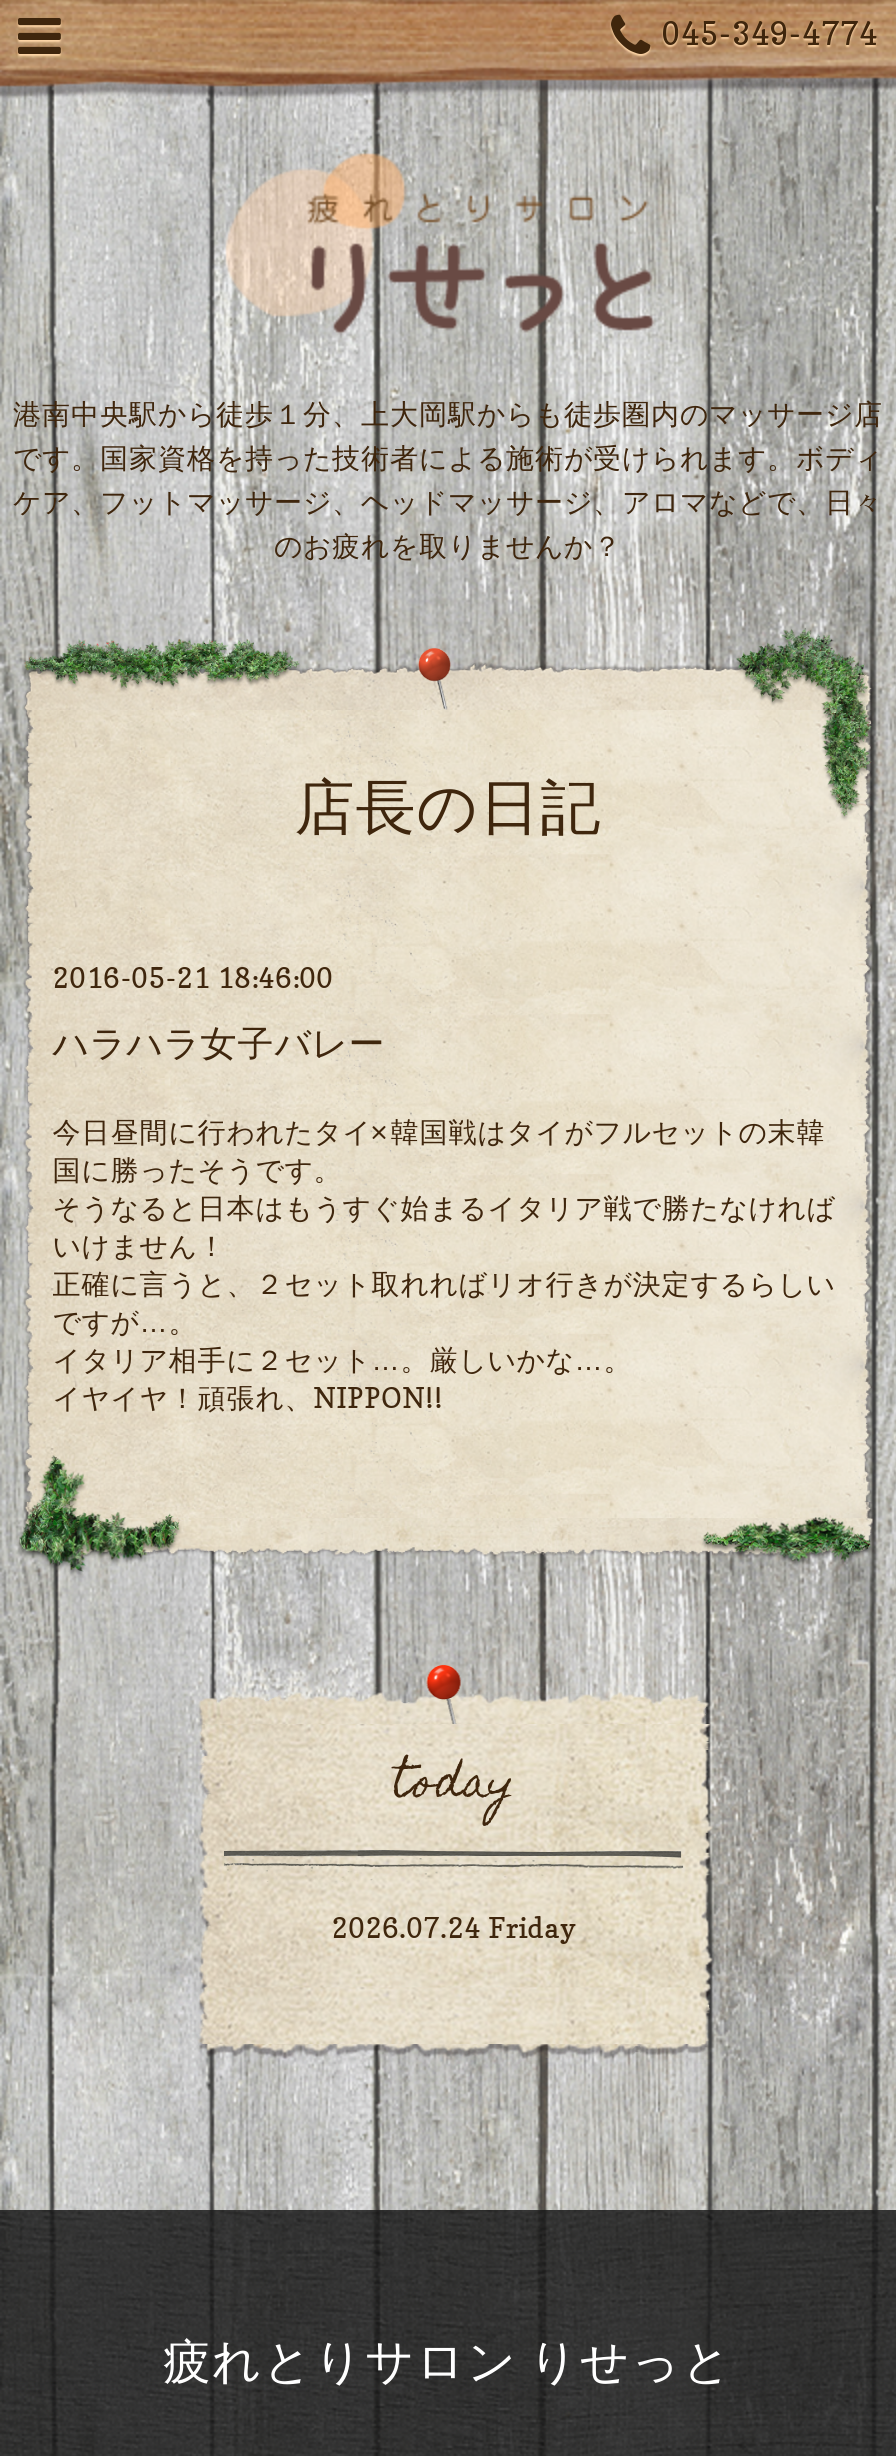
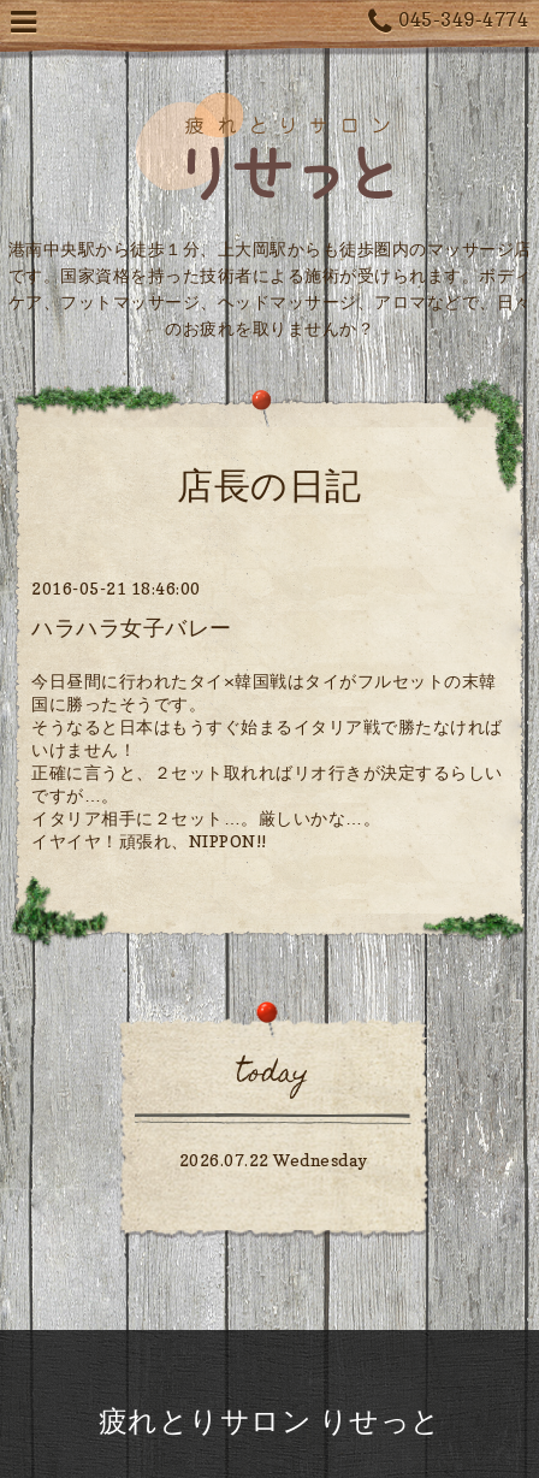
- 2026.07.24 Friday
+ 2026.07.22 Wednesday
